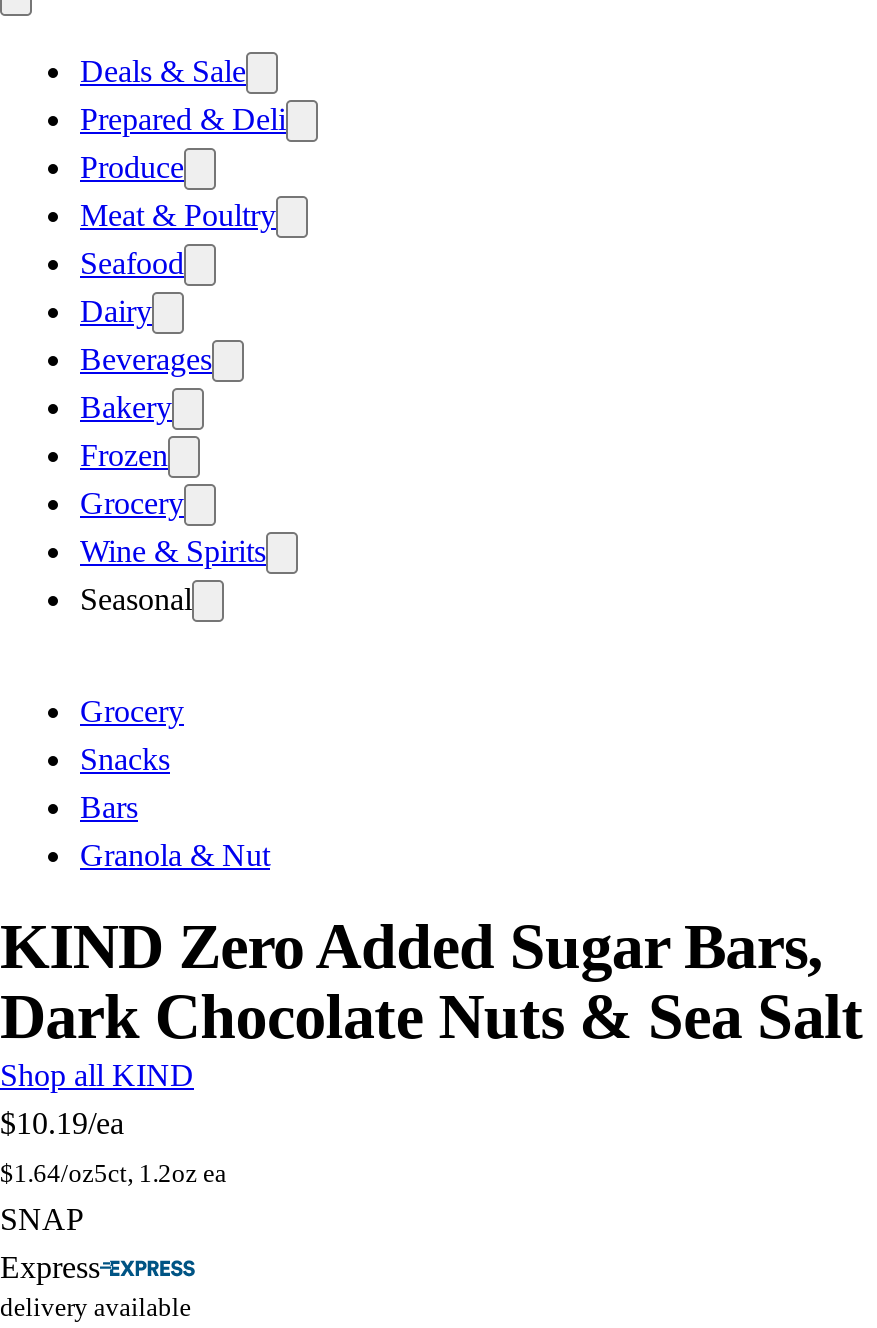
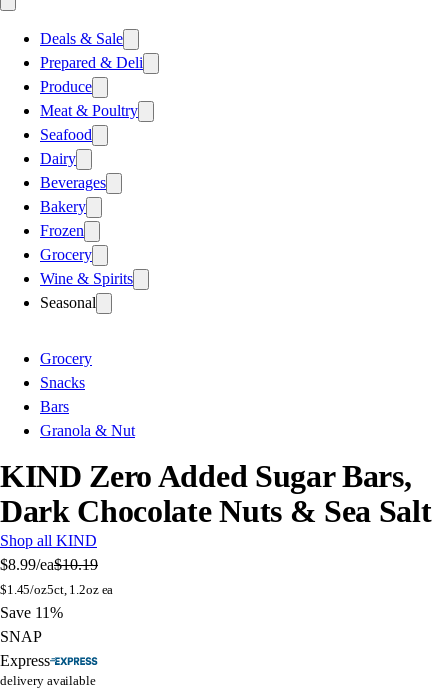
- $10.19/ea
+ $8.99/ea$10.19

- $1.64/oz5ct, 1.2oz ea
+ $1.45/oz5ct, 1.2oz ea
+ Save 11%
